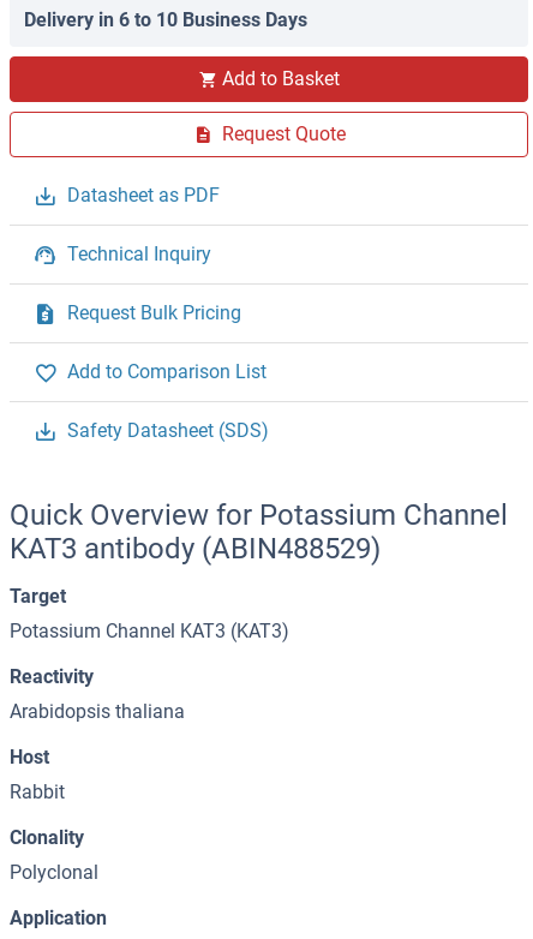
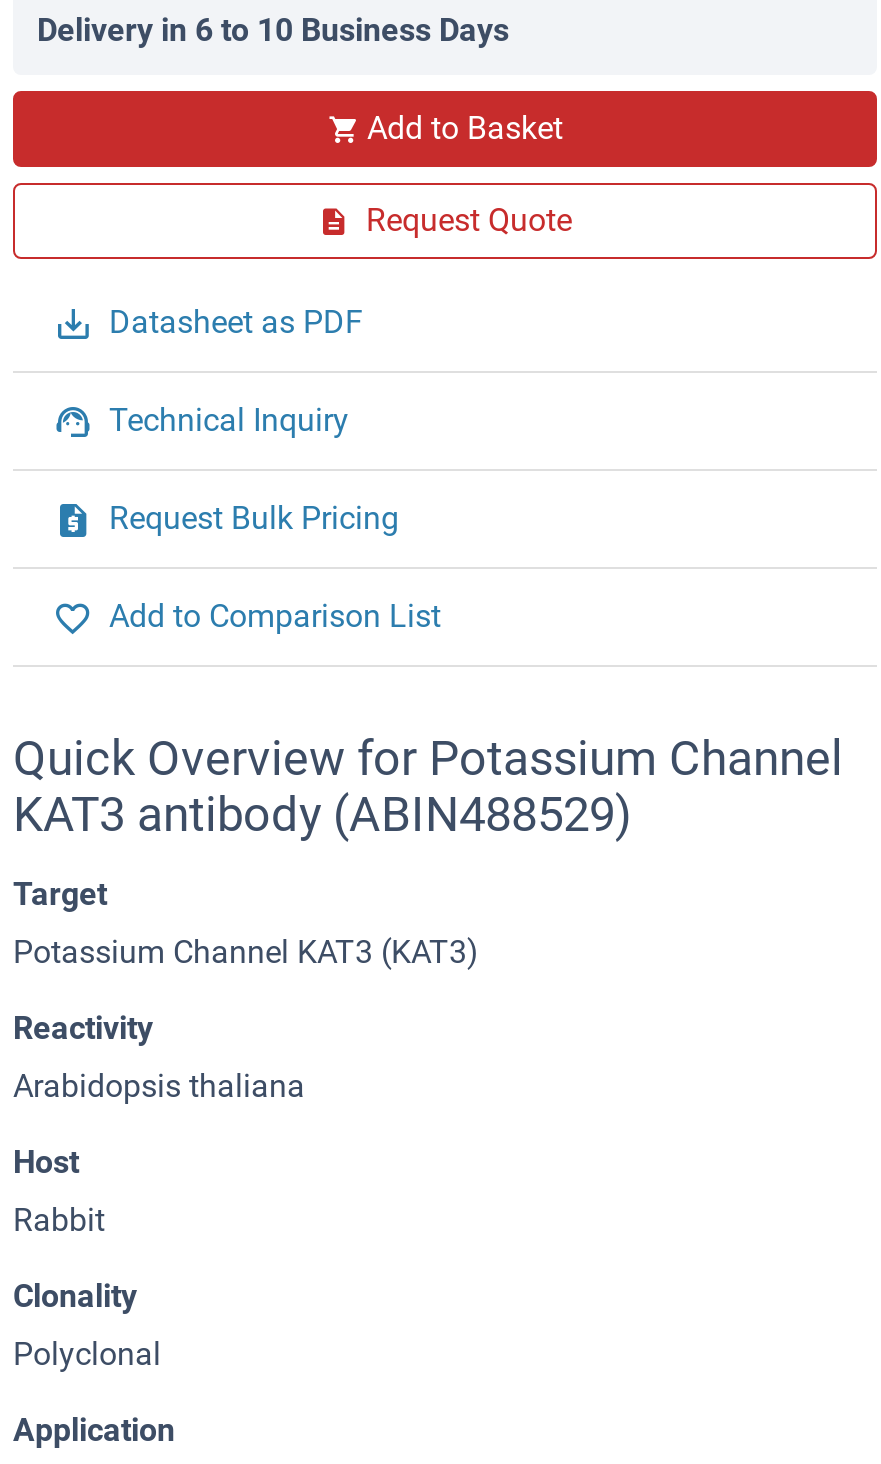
- Safety Datasheet (SDS)
